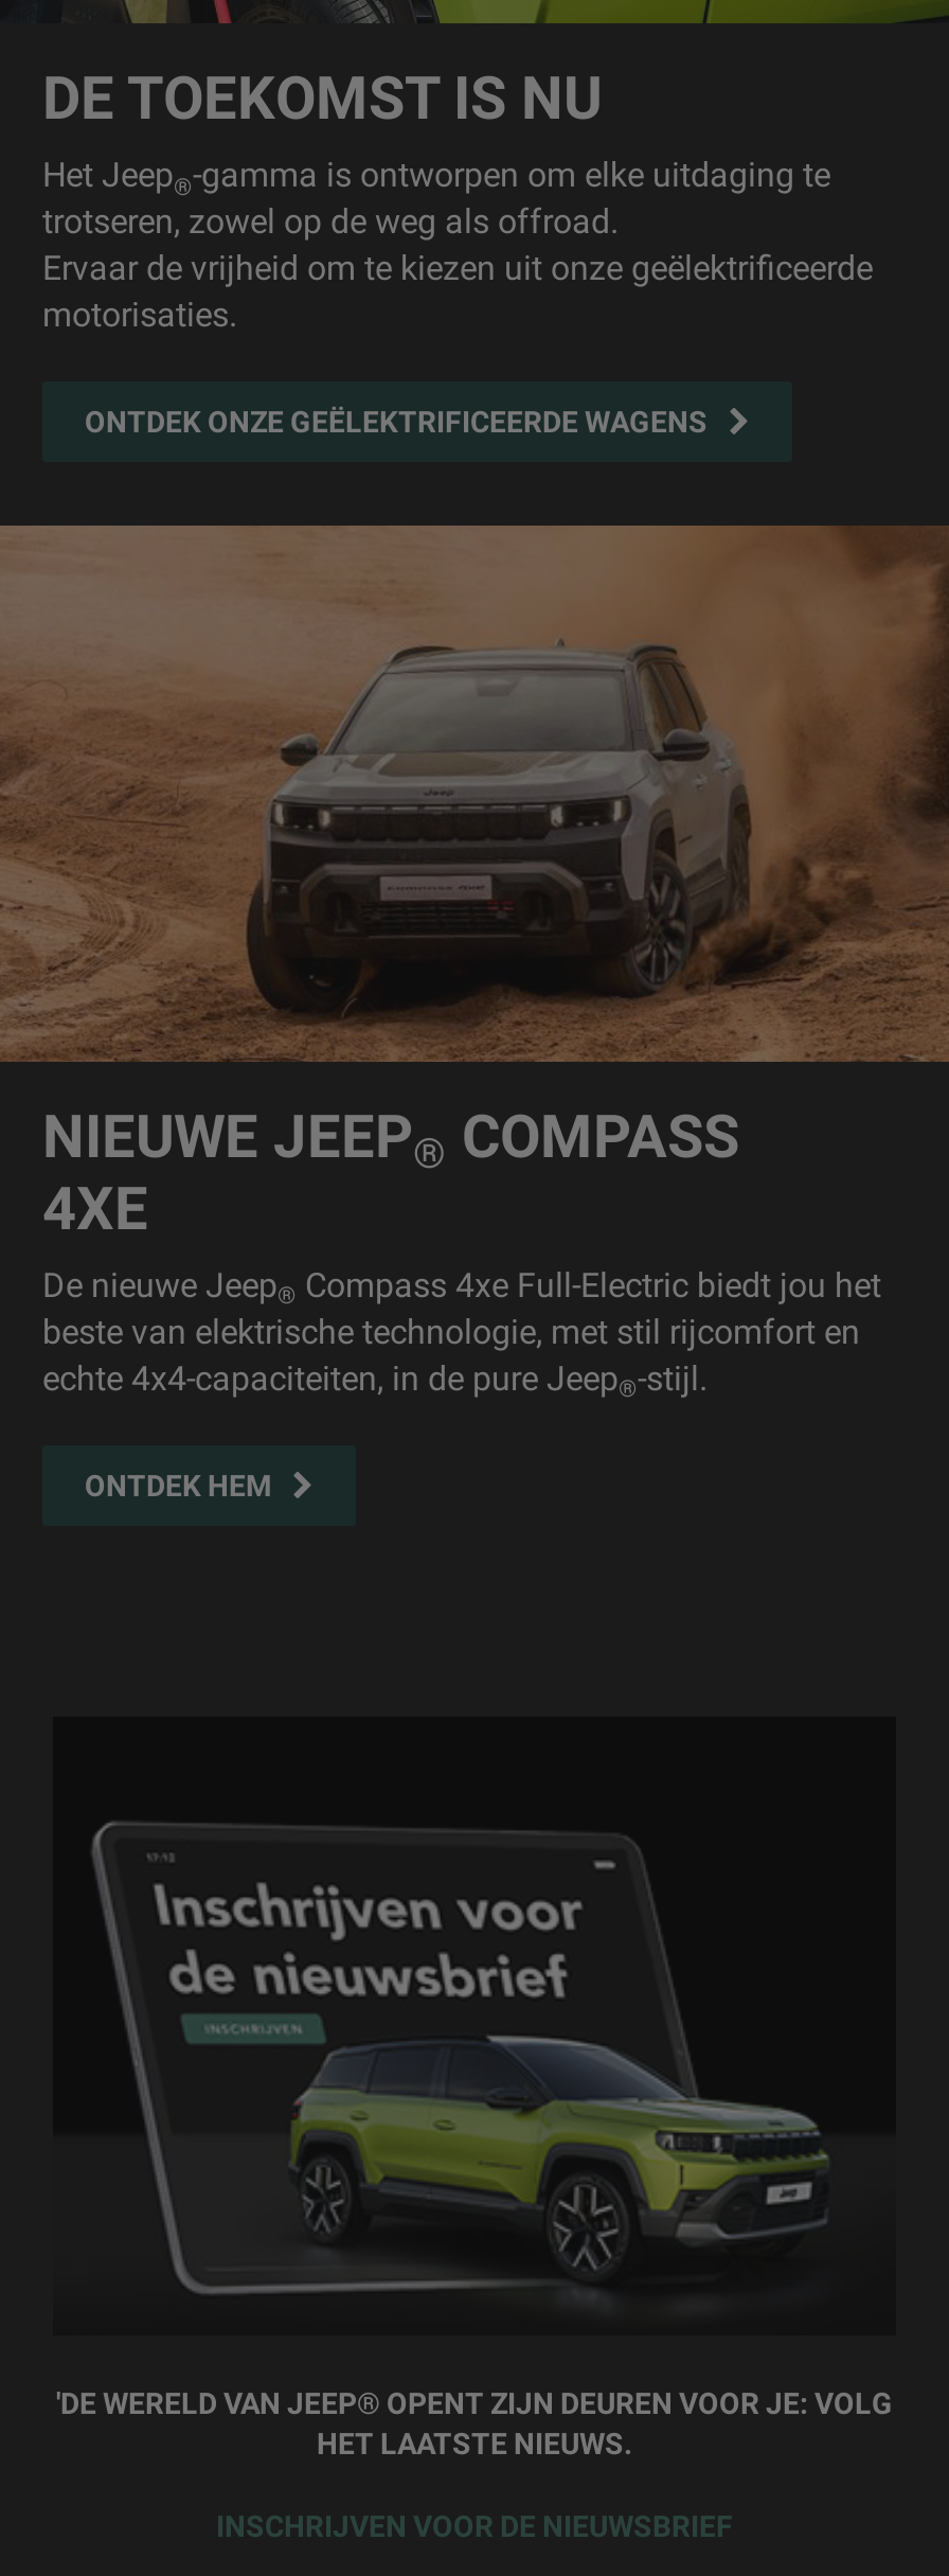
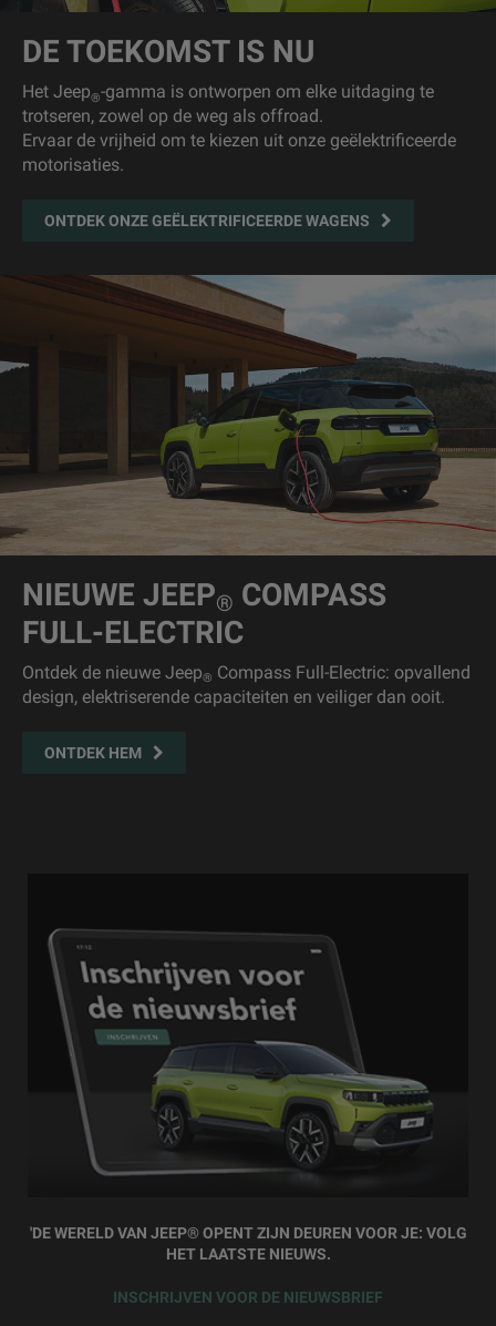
- [image]
+ [image]

- 4XE
- De nieuwe Jeep® Compass 4xe Full-Electric biedt jou het
- beste van elektrische technologie, met stil rijcomfort en
- echte 4x4-capaciteiten, in de pure Jeep®-stijl.
+ FULL-ELECTRIC
+ Ontdek de nieuwe Jeep® Compass Full-Electric: opvallend
+ design, elektriserende capaciteiten en veiliger dan ooit.
